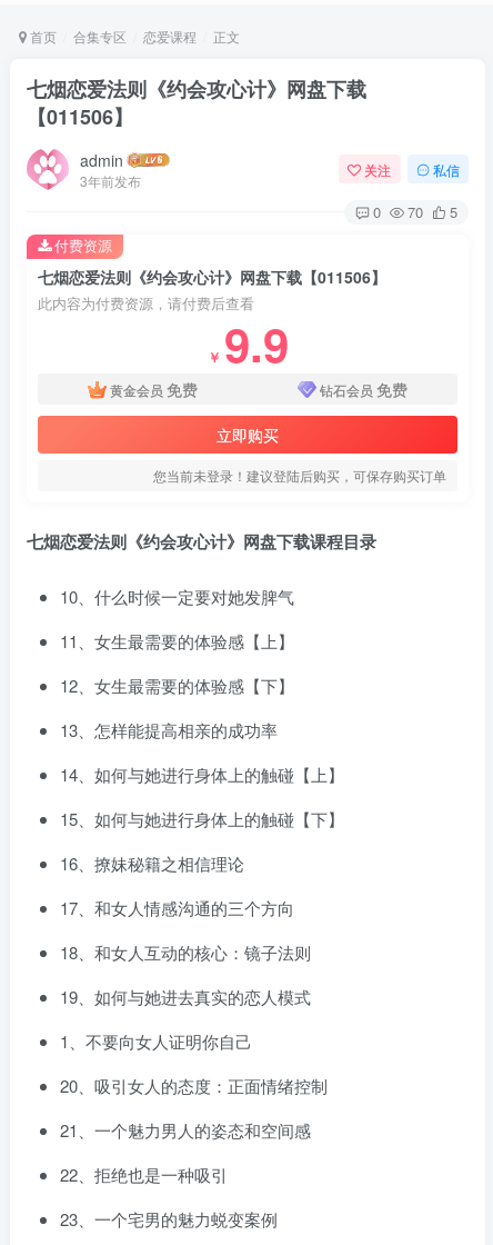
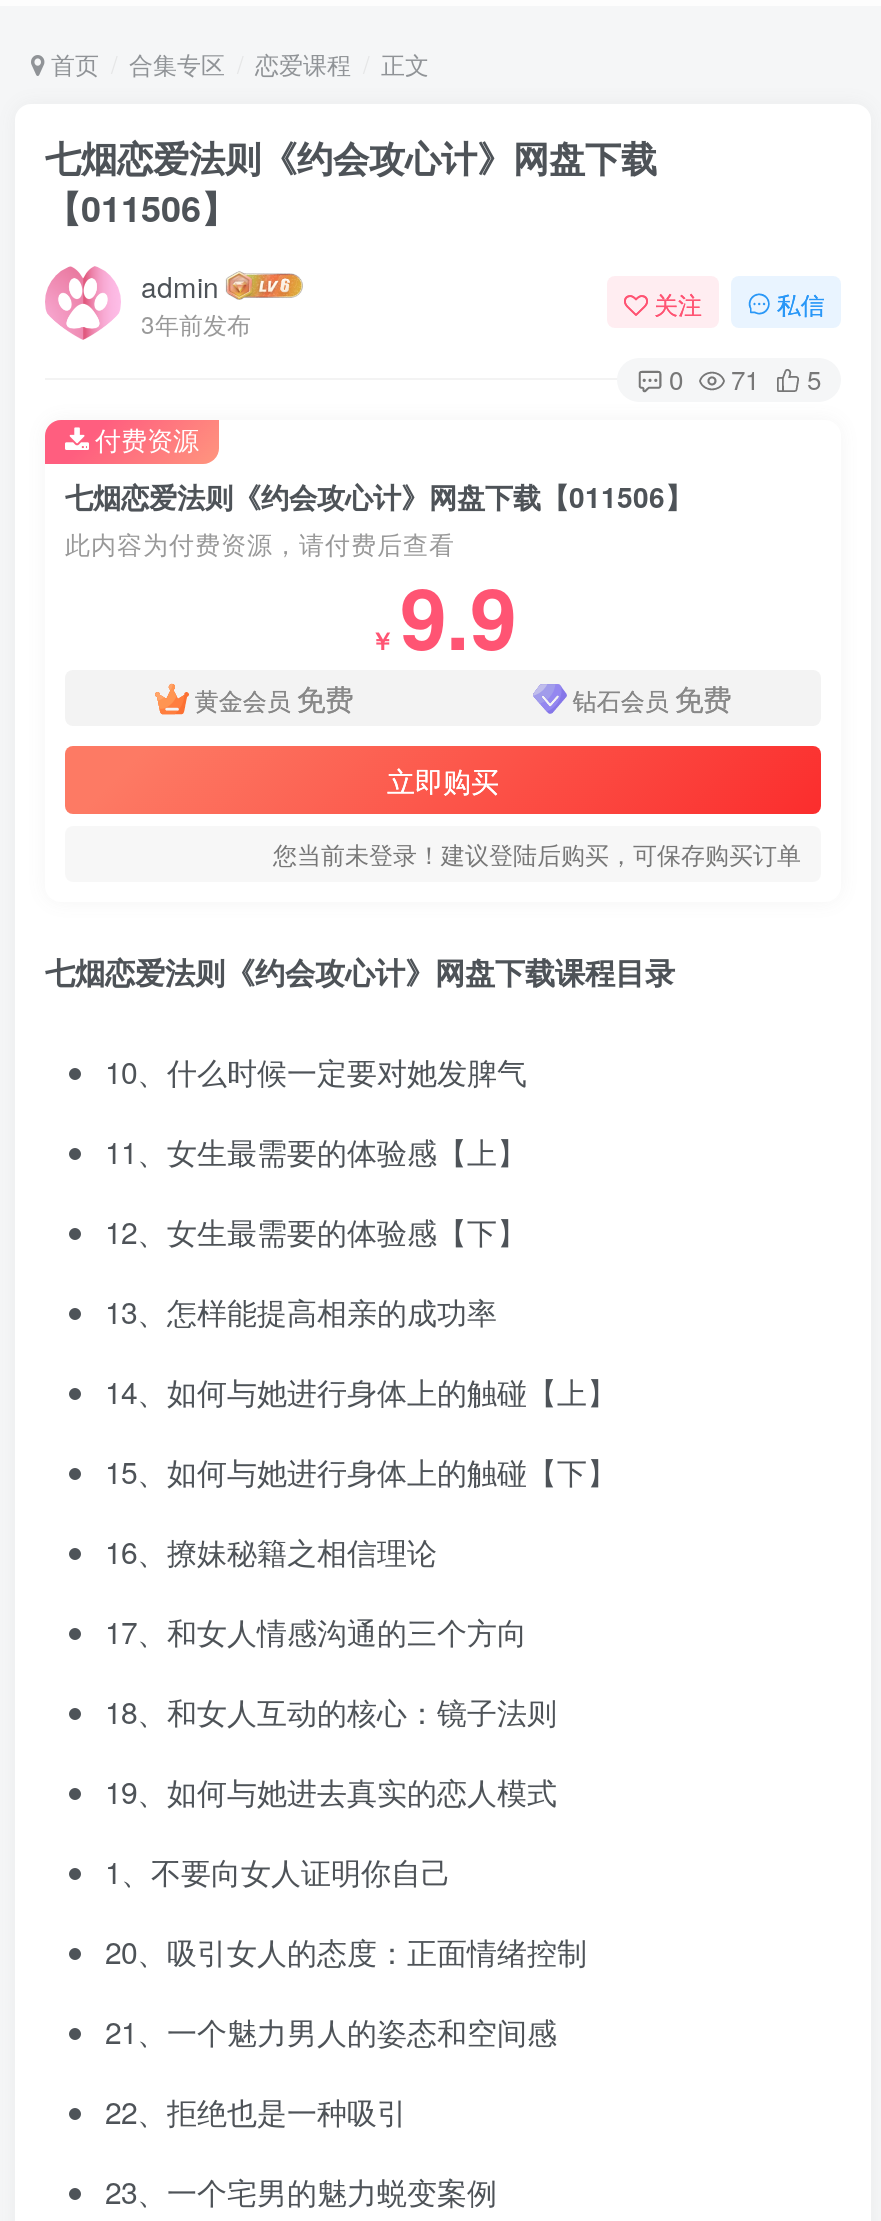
- 0 70 5
+ 0 71 5
